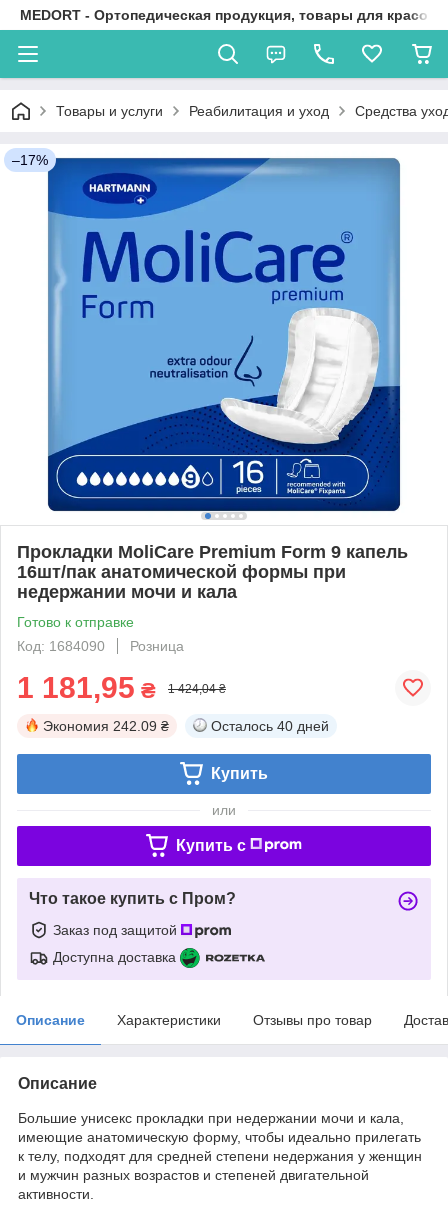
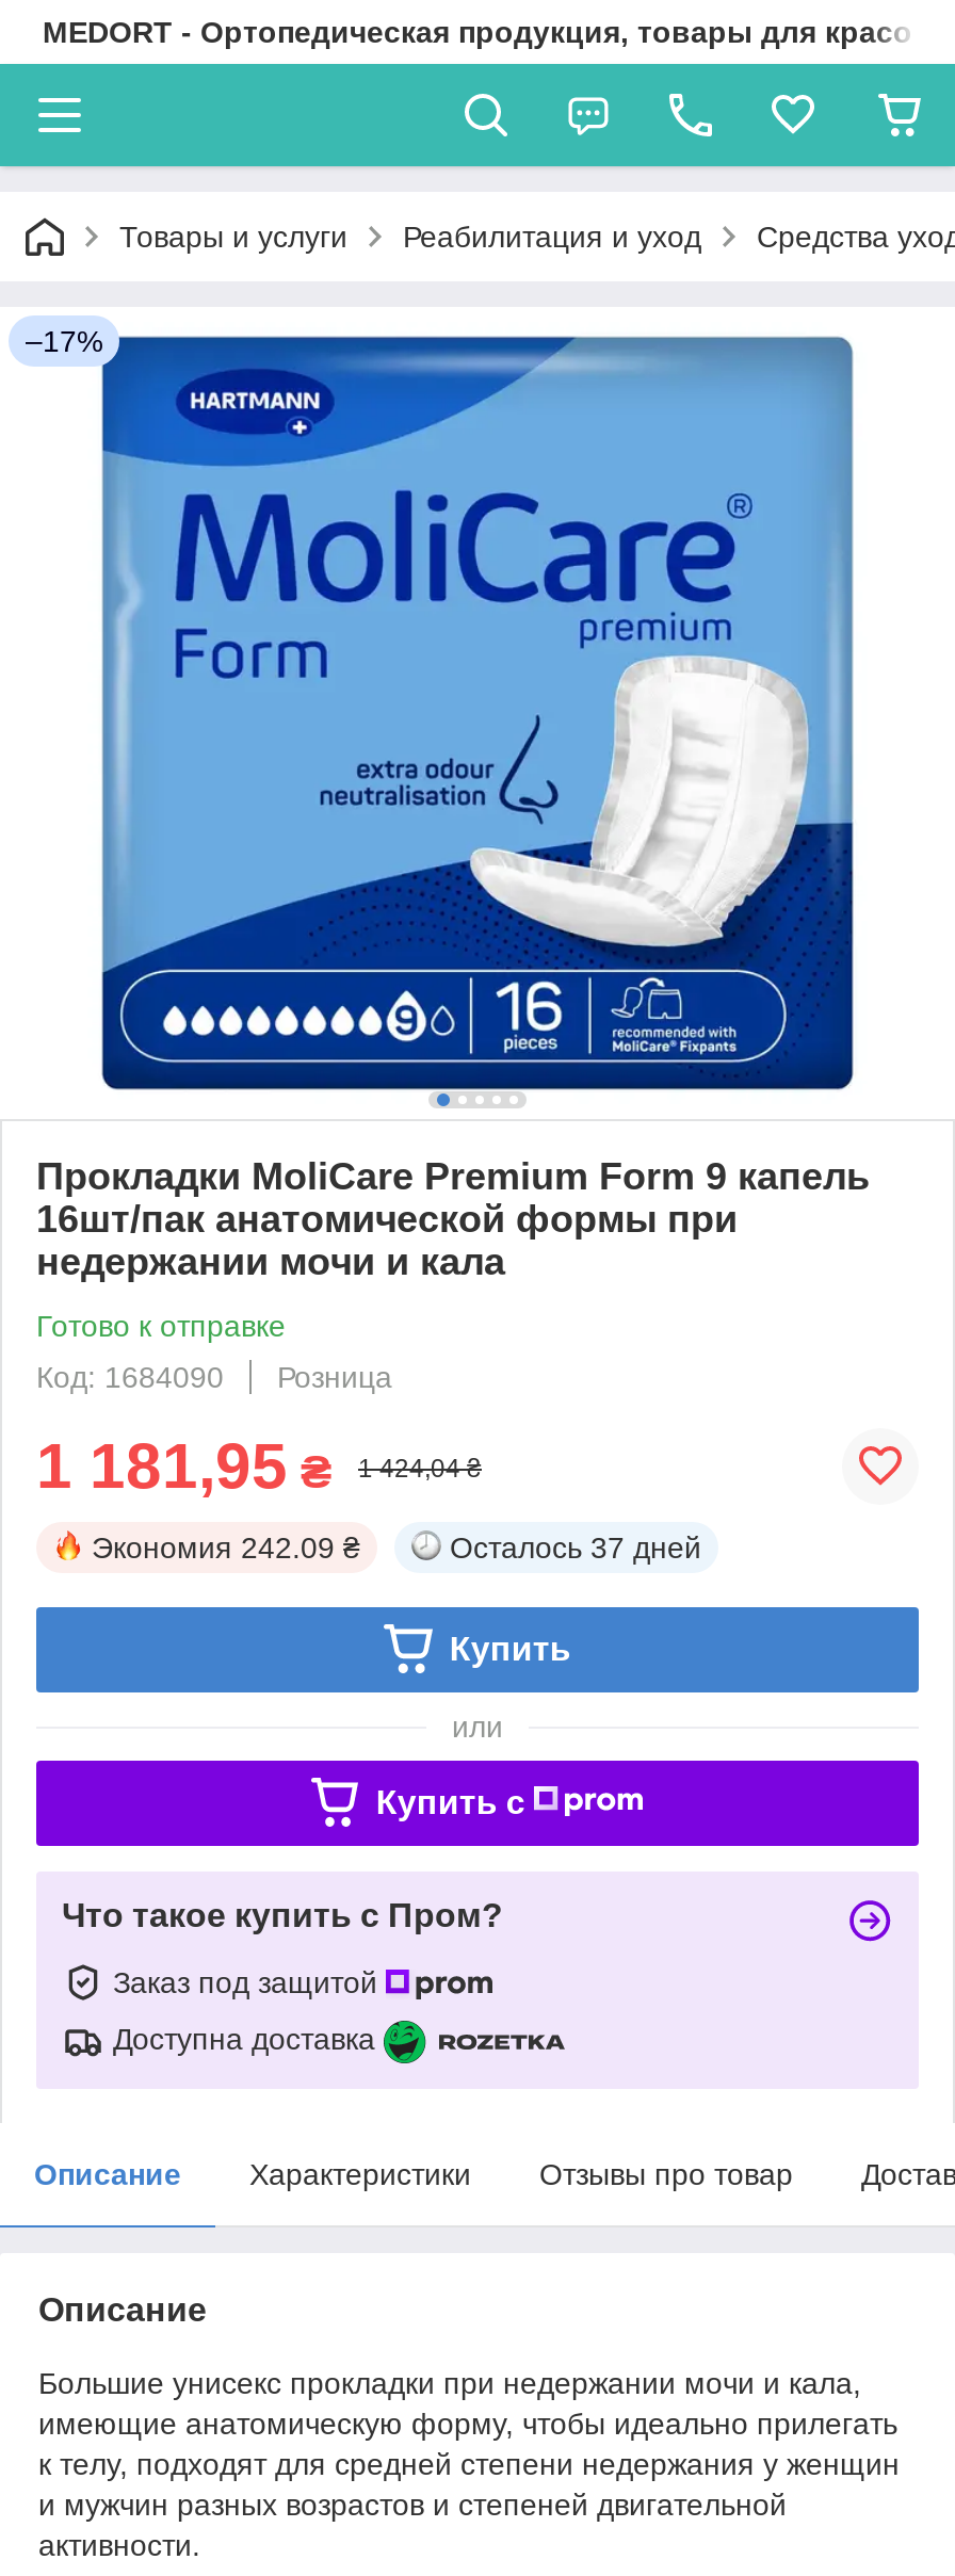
- Осталось 40 дней
+ Осталось 37 дней
